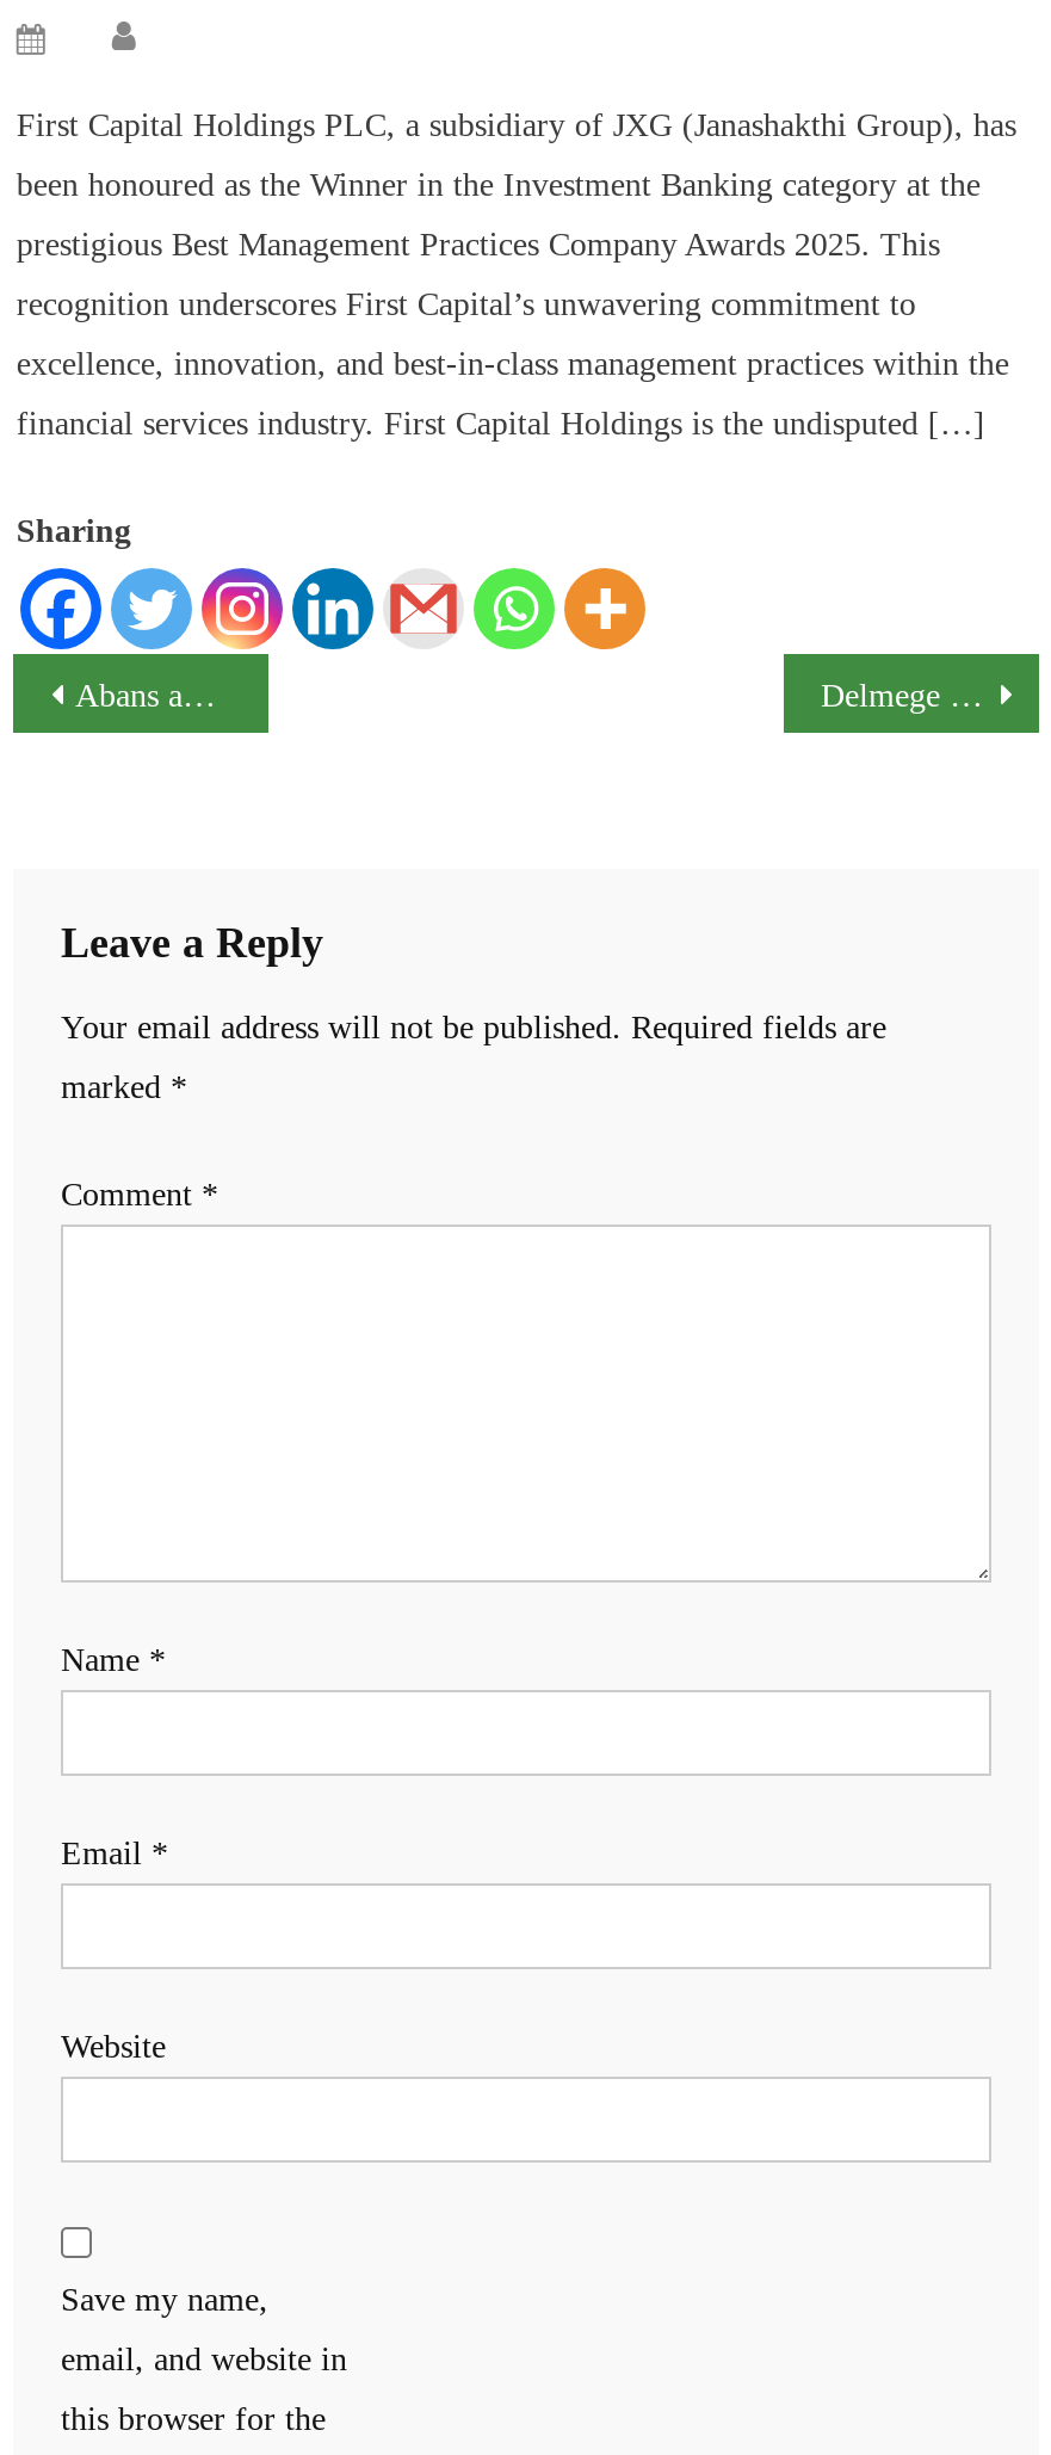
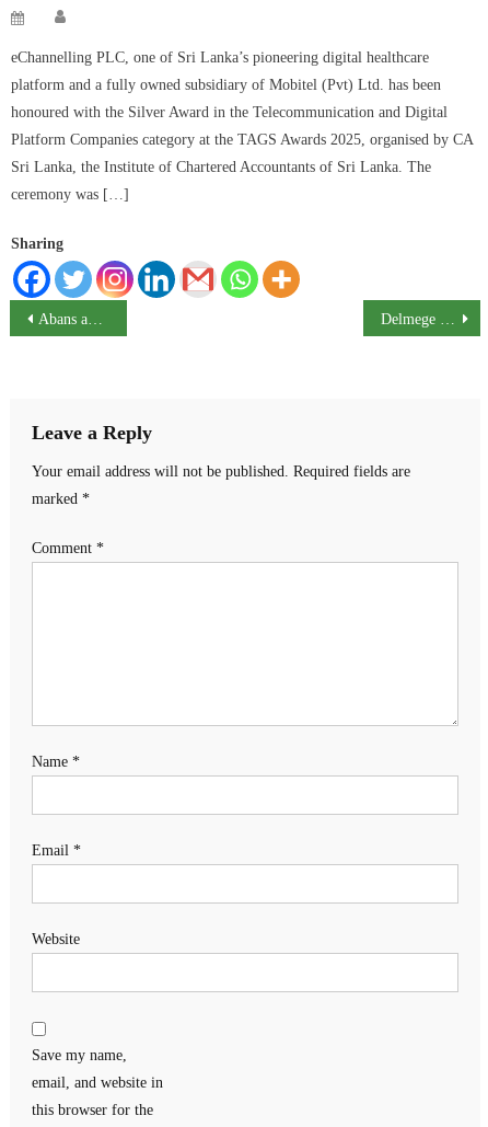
- First Capital Holdings PLC, a subsidiary of JXG (Janashakthi Group), has
+ eChannelling PLC, one of Sri Lanka’s pioneering digital healthcare

- been honoured as the Winner in the Investment Banking category at the
+ platform and a fully owned subsidiary of Mobitel (Pvt) Ltd. has been

- prestigious Best Management Practices Company Awards 2025. This
+ honoured with the Silver Award in the Telecommunication and Digital

- recognition underscores First Capital’s unwavering commitment to
+ Platform Companies category at the TAGS Awards 2025, organised by CA

- excellence, innovation, and best-in-class management practices within the
+ Sri Lanka, the Institute of Chartered Accountants of Sri Lanka. The

- financial services industry. First Capital Holdings is the undisputed […]
+ ceremony was […]
